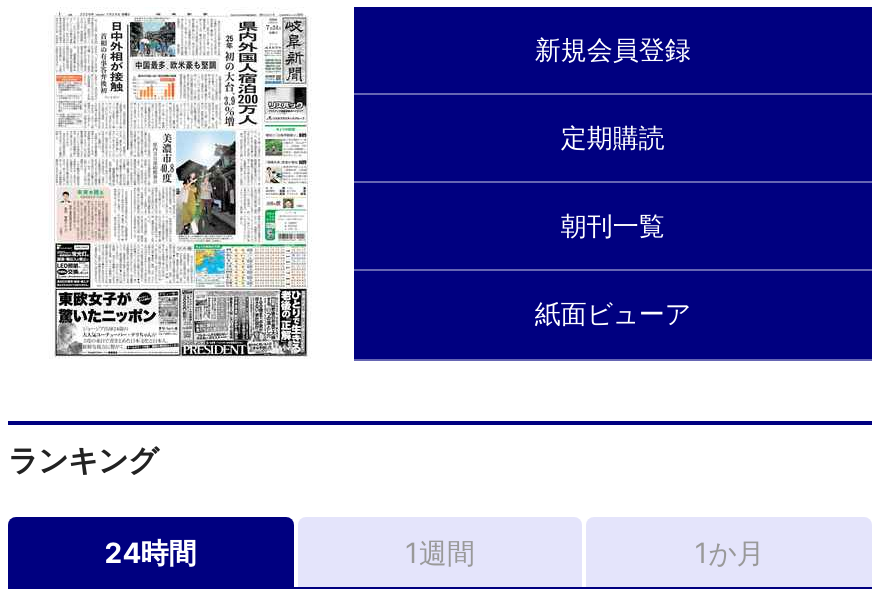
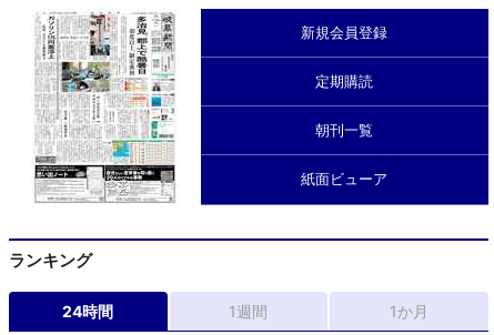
- [image]
+ [image]
